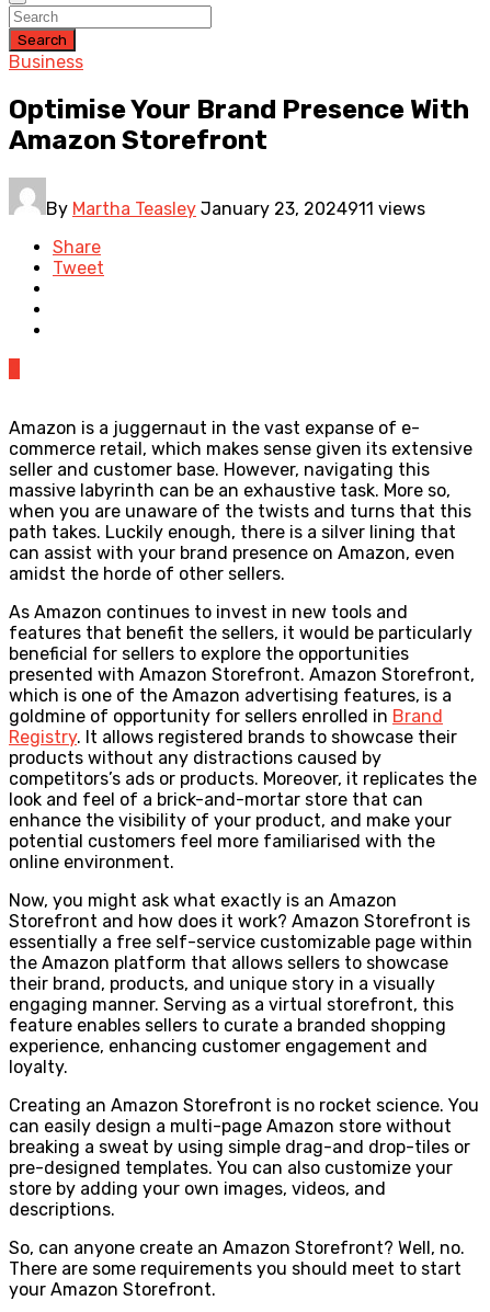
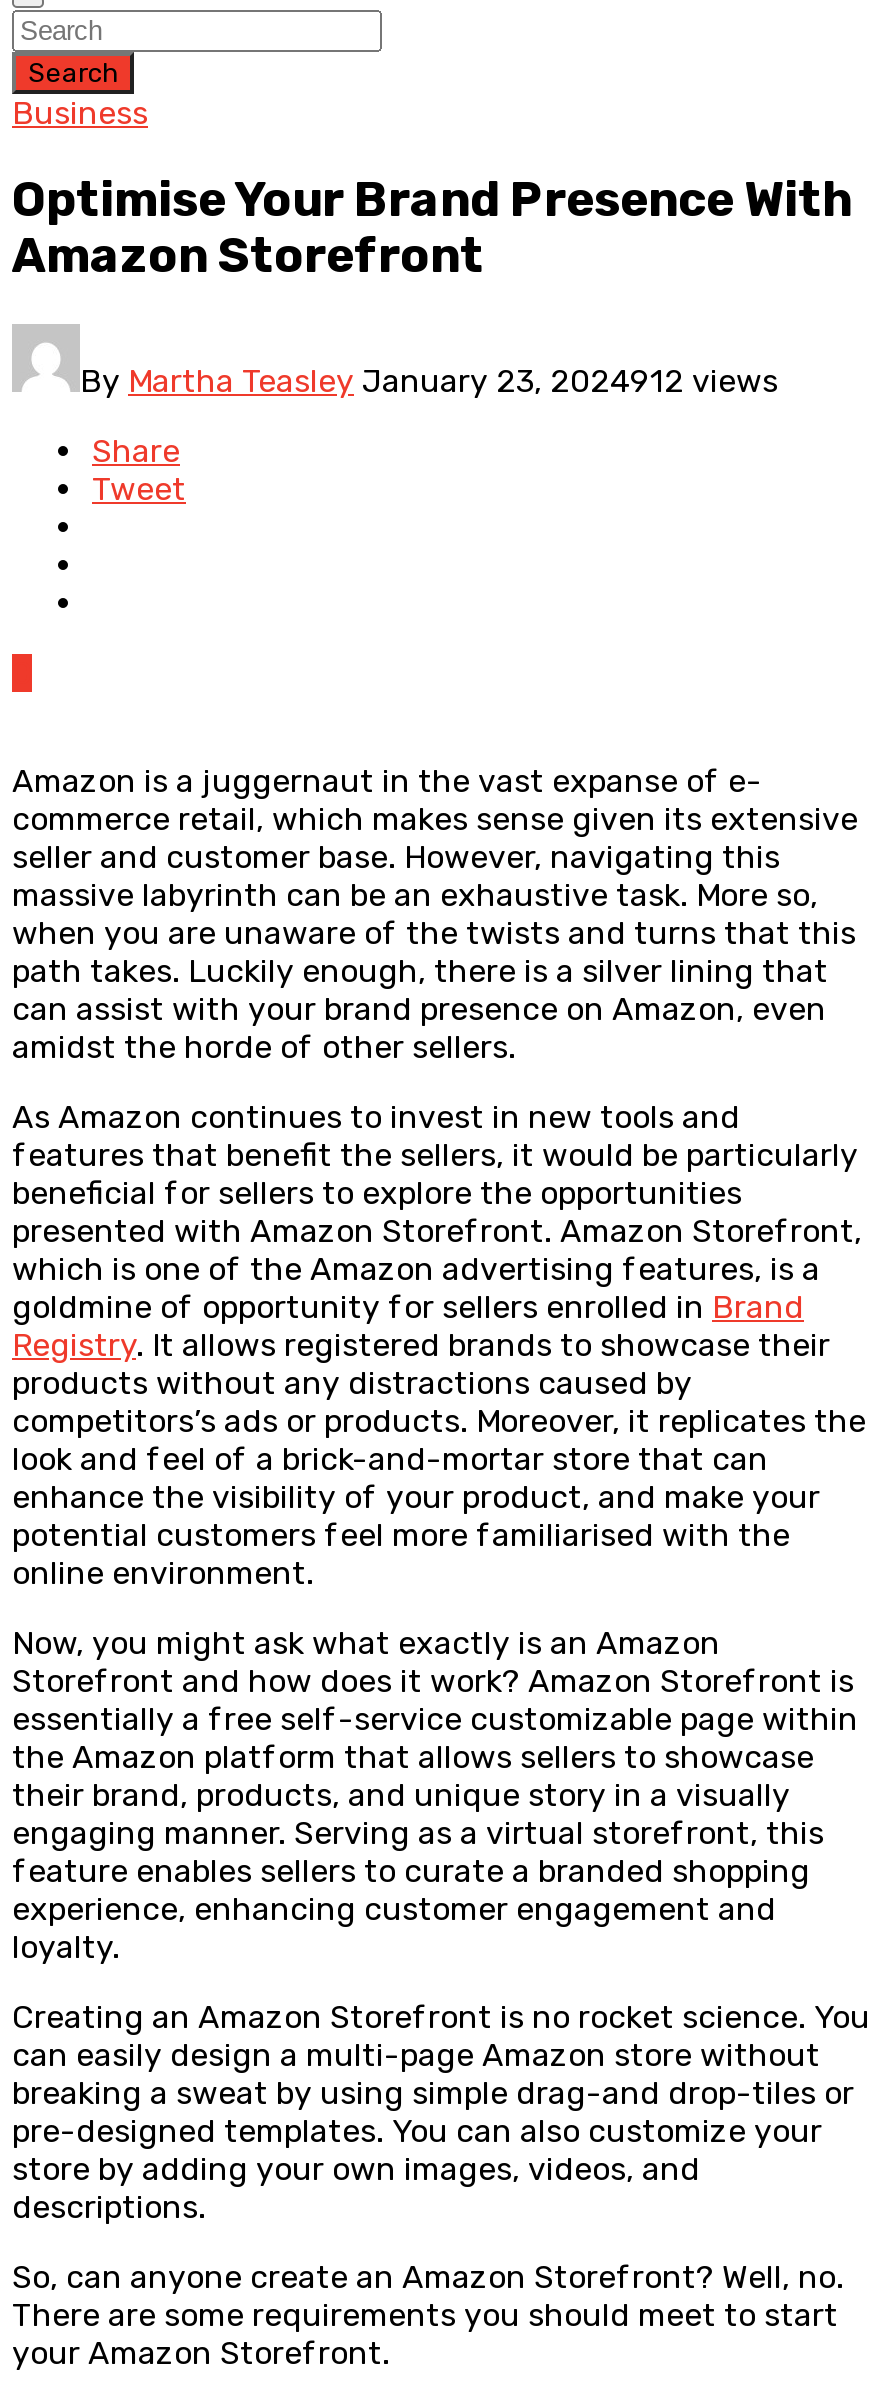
- By Martha Teasley January 23, 2024911 views
+ By Martha Teasley January 23, 2024912 views
